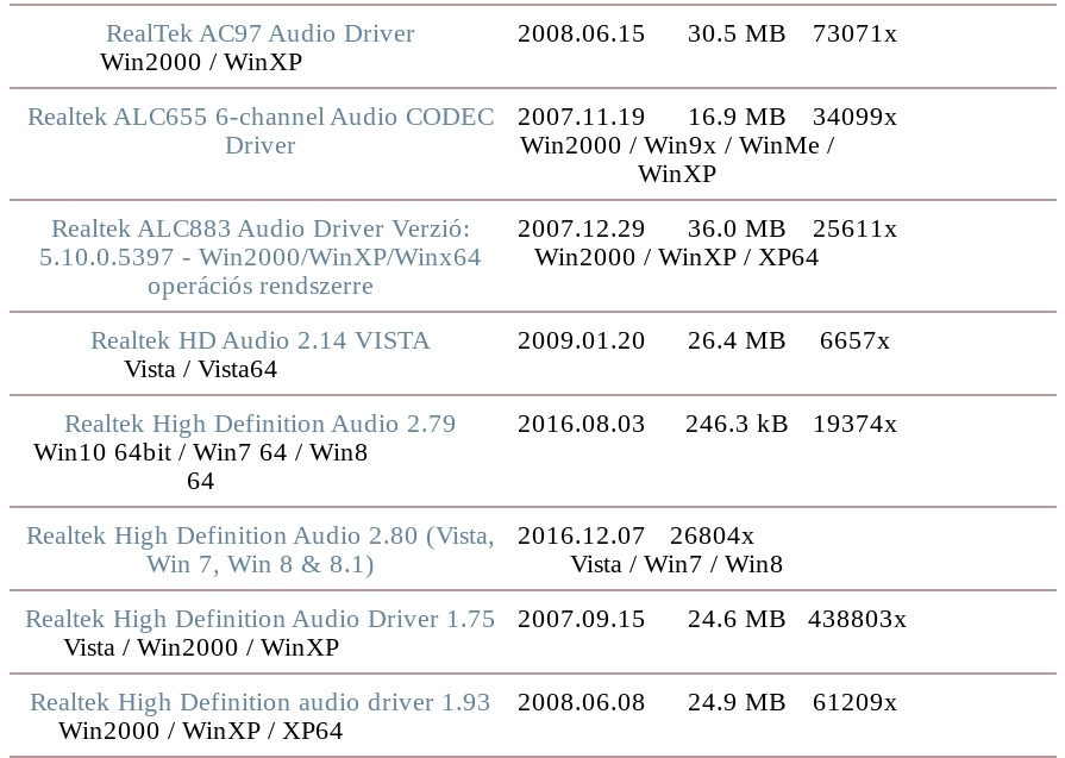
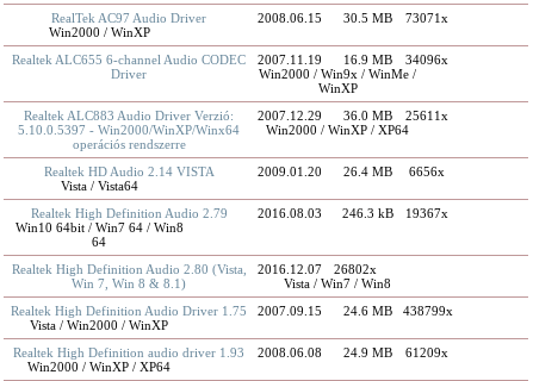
- Realtek ALC655 6-channel Audio CODEC 2007.11.19 16.9 MB 34099x
+ Realtek ALC655 6-channel Audio CODEC 2007.11.19 16.9 MB 34096x

- 2009.01.20 26.4 MB 6657x
+ 2009.01.20 26.4 MB 6656x

- 2016.08.03 246.3 kB 19374x
+ 2016.08.03 246.3 kB 19367x

- Realtek High Definition Audio 2.80 (Vista, 2016.12.07 26804x
+ Realtek High Definition Audio 2.80 (Vista, 2016.12.07 26802x

- Realtek High Definition Audio Driver 1.75 2007.09.15 24.6 MB 438803x
+ Realtek High Definition Audio Driver 1.75 2007.09.15 24.6 MB 438799x
